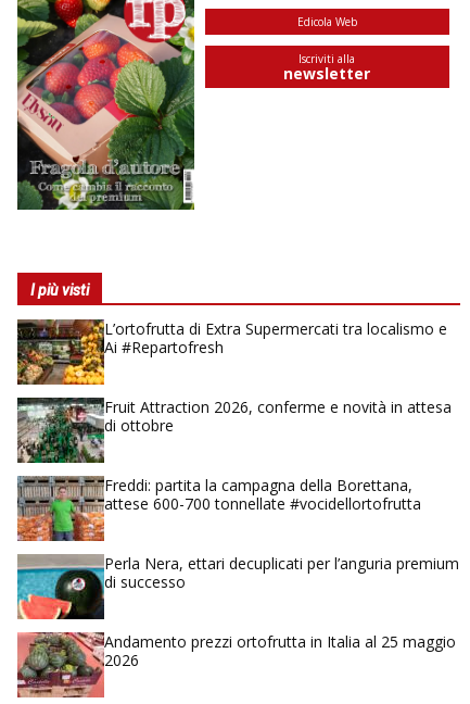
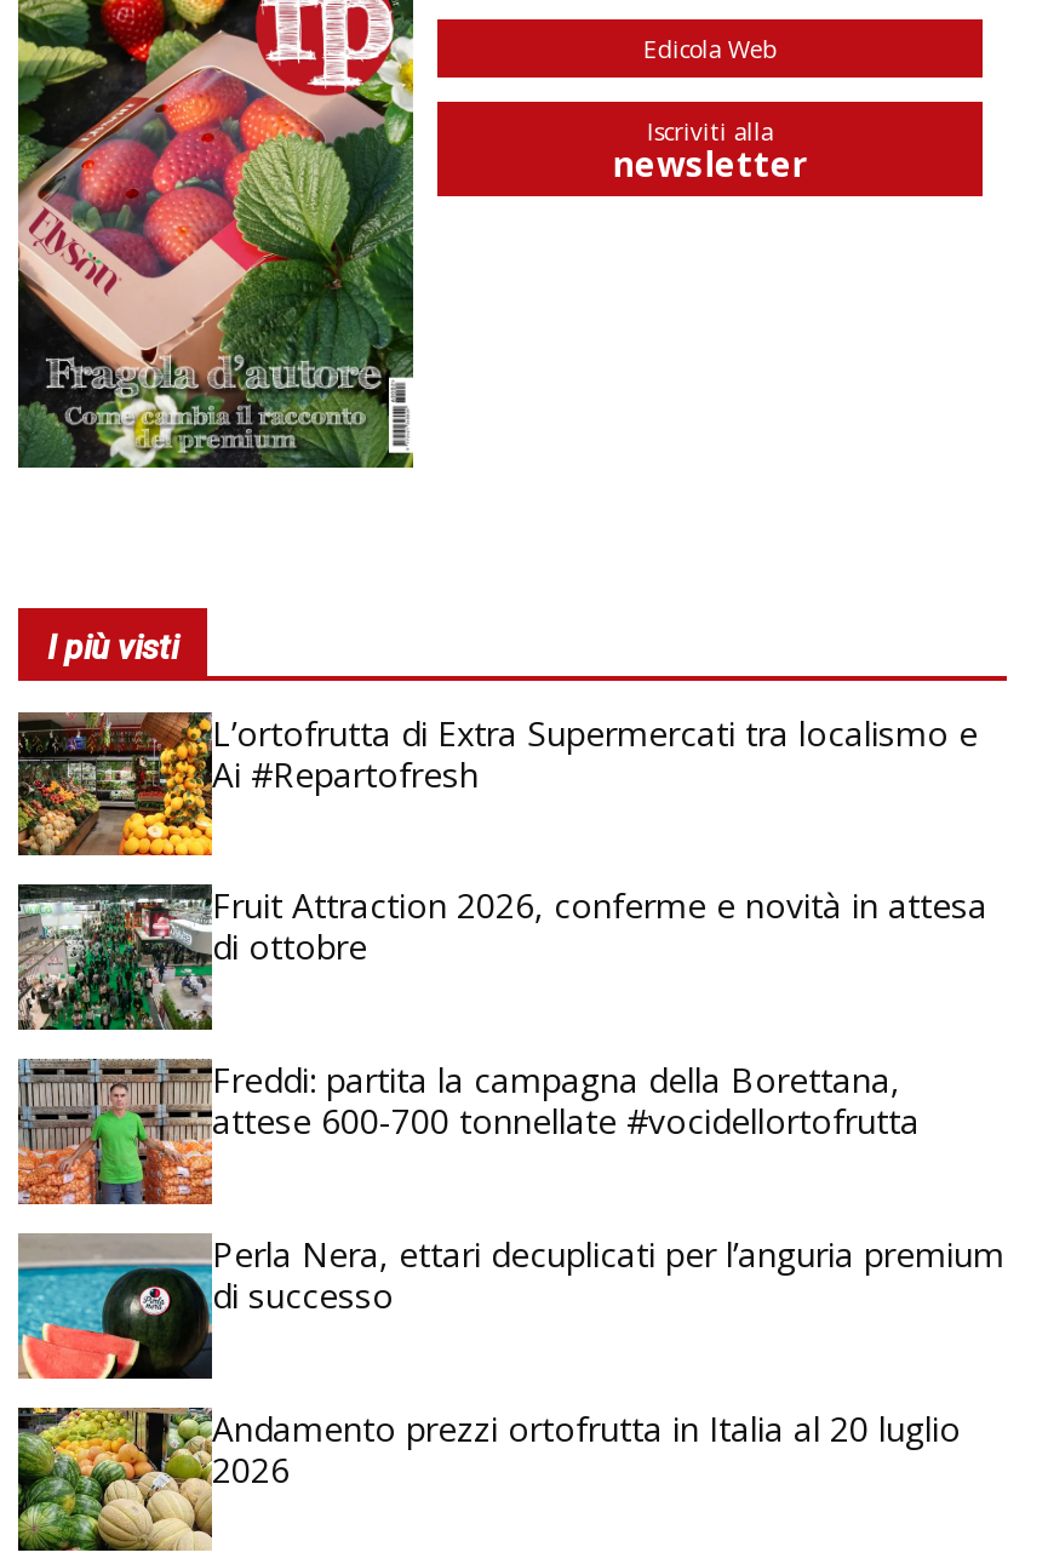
- [image]
- Andamento prezzi ortofrutta in Italia al 25 maggio
+ [image]
+ Andamento prezzi ortofrutta in Italia al 20 luglio
